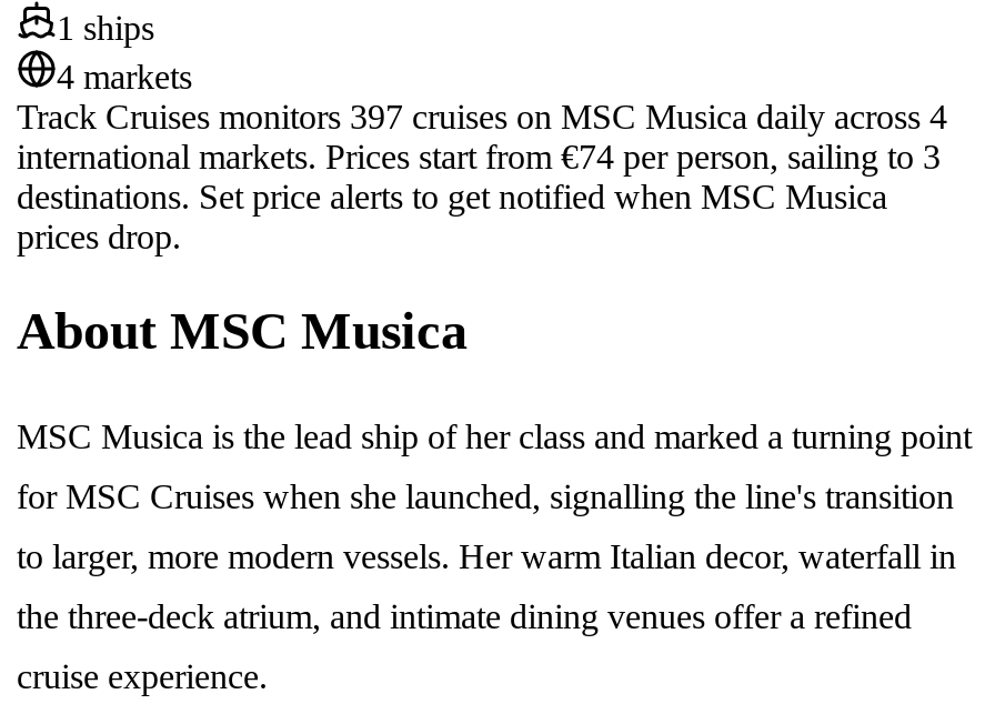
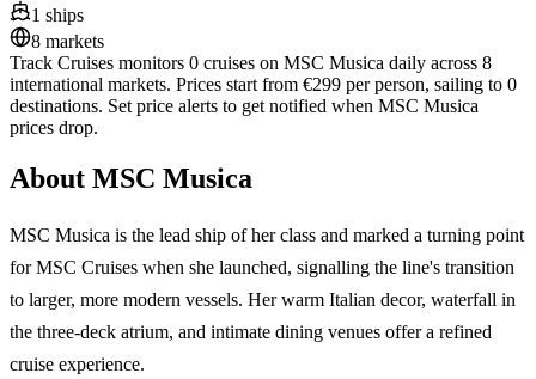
- 4 markets
+ 8 markets

- Track Cruises monitors 397 cruises on MSC Musica daily across 4
+ Track Cruises monitors 0 cruises on MSC Musica daily across 8

- international markets. Prices start from €74 per person, sailing to 3
+ international markets. Prices start from €299 per person, sailing to 0
